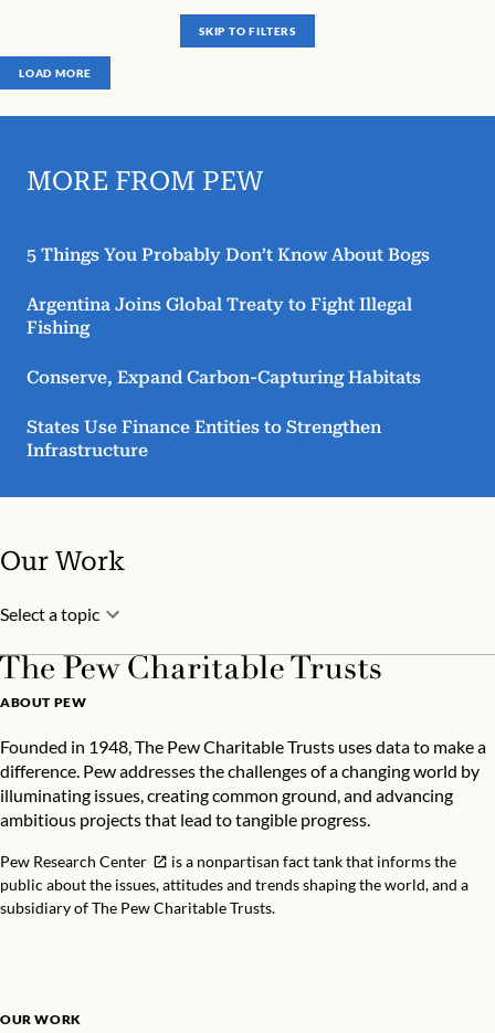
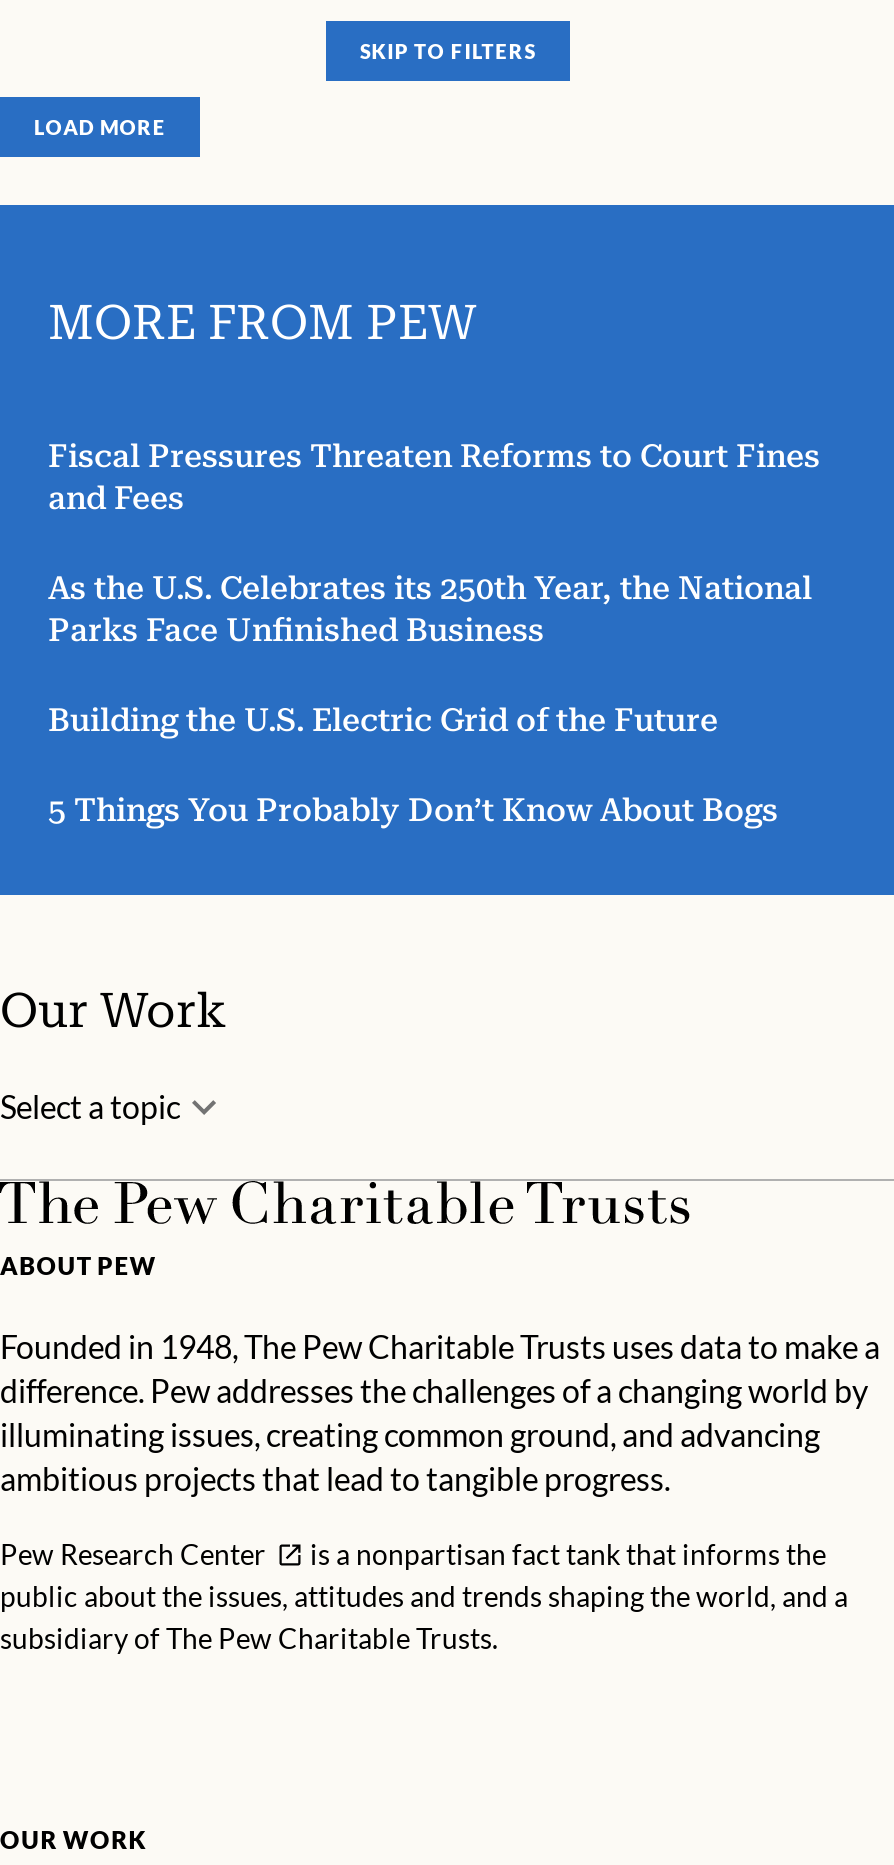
+ Fiscal Pressures Threaten Reforms to Court Fines
+ and Fees
+ As the U.S. Celebrates its 250th Year, the National
+ Parks Face Unfinished Business
+ Building the U.S. Electric Grid of the Future

moved down: 5 Things You Probably Don’t Know About Bogs

- Argentina Joins Global Treaty to Fight Illegal
- Fishing
- Conserve, Expand Carbon-Capturing Habitats
- States Use Finance Entities to Strengthen
- Infrastructure
